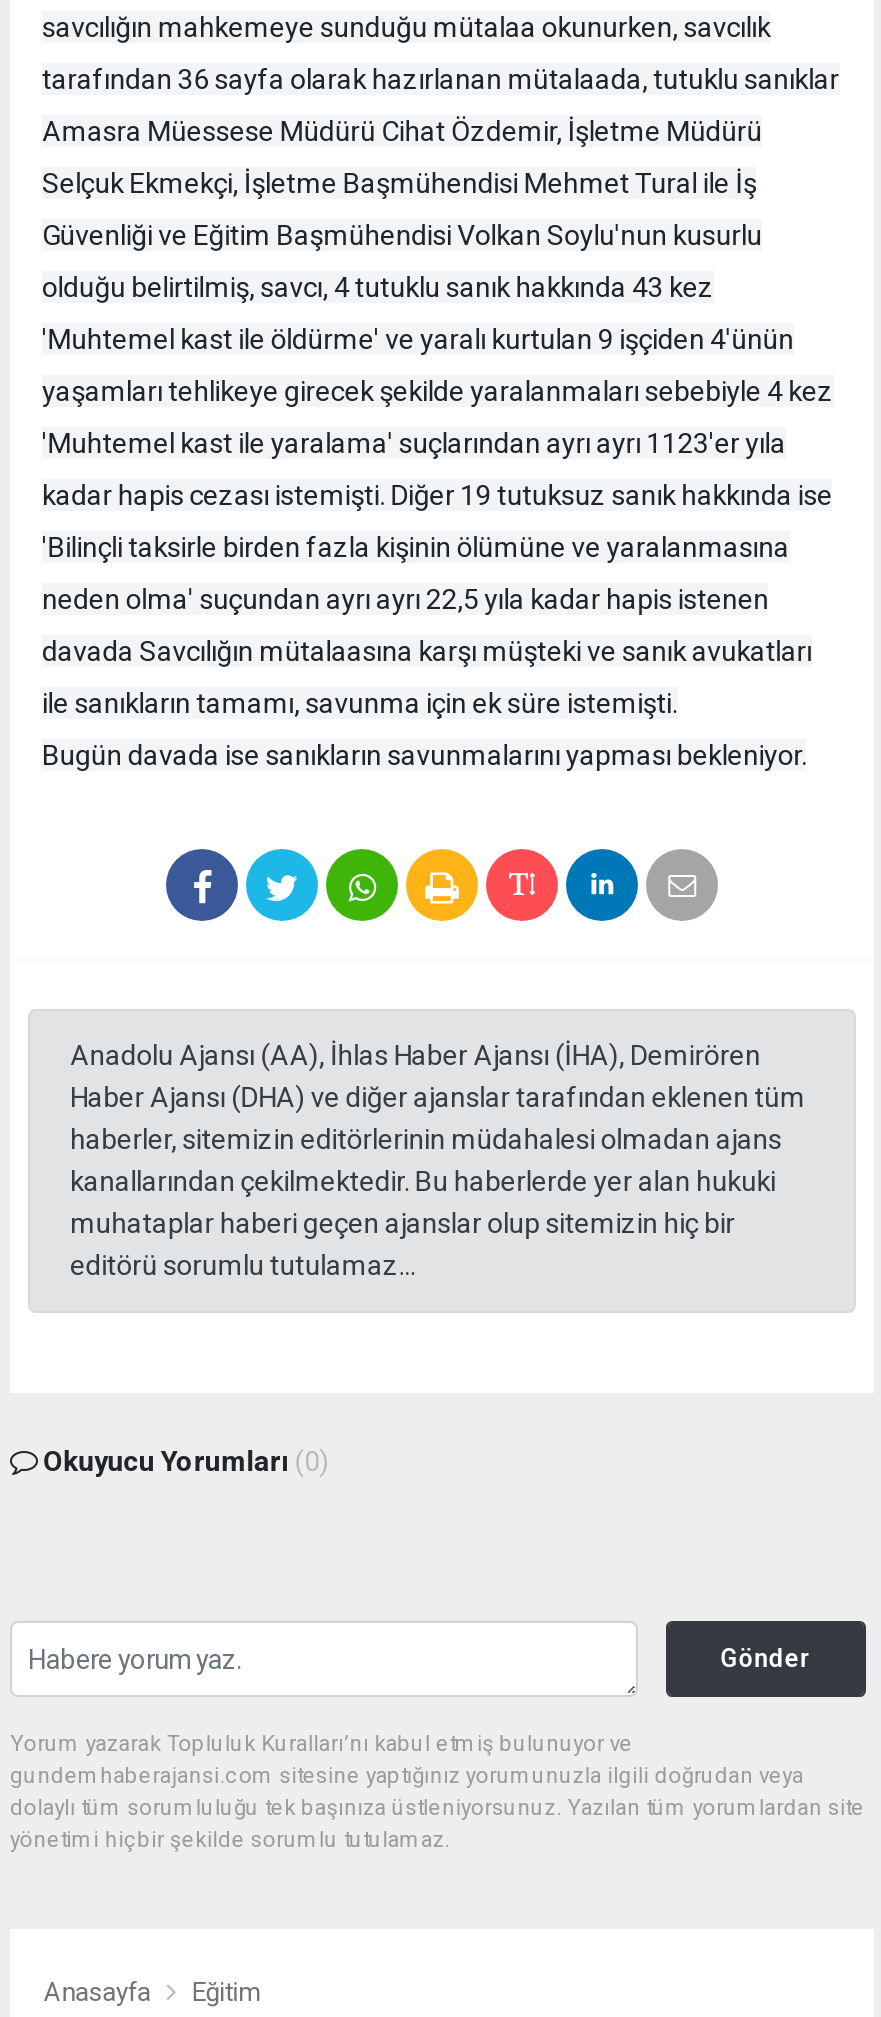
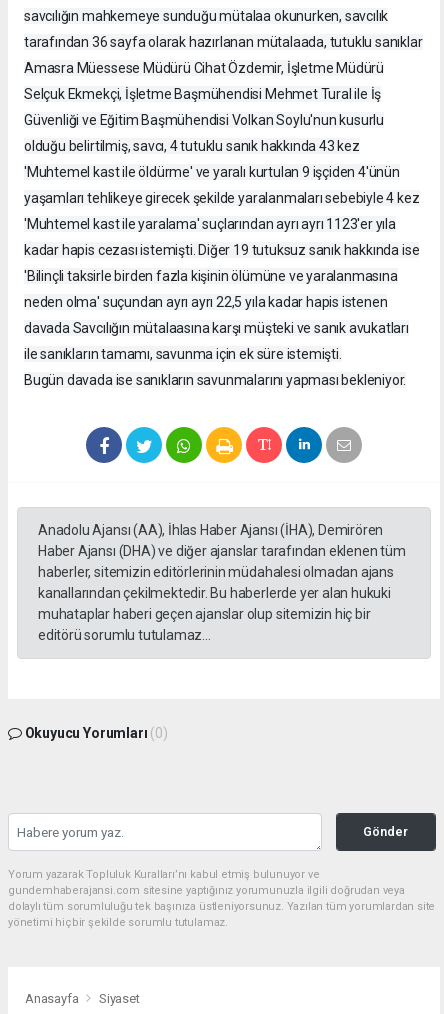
- Eğitim
+ Siyaset
